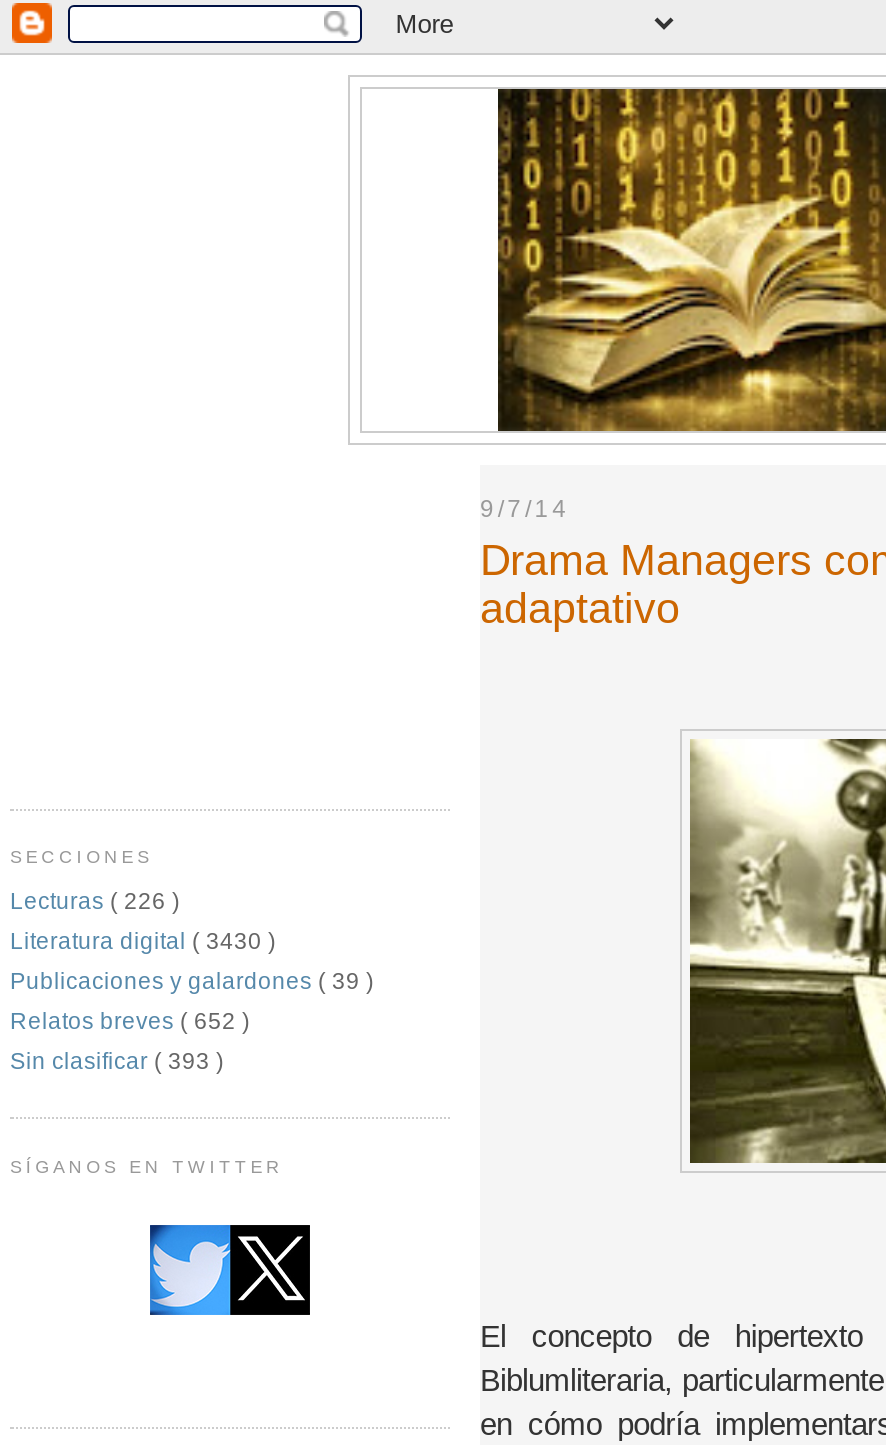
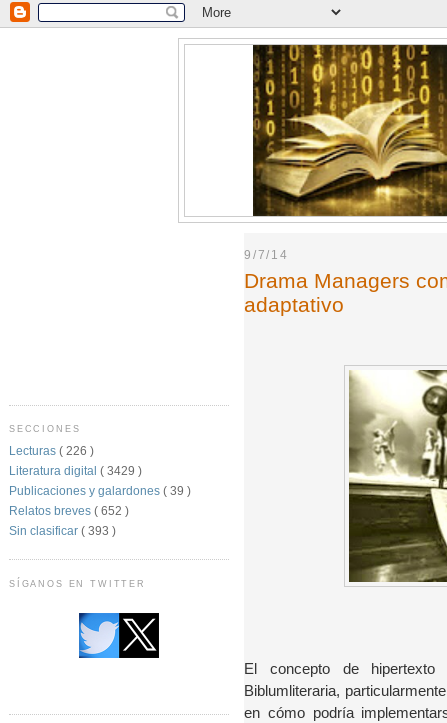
- Literatura digital ( 3430 )
+ Literatura digital ( 3429 )
